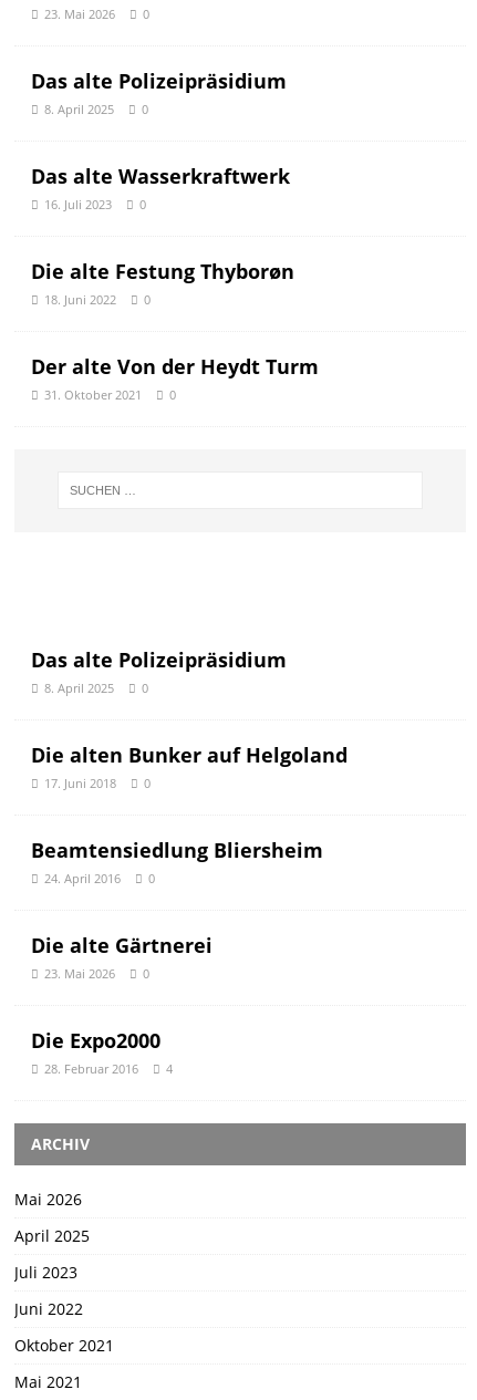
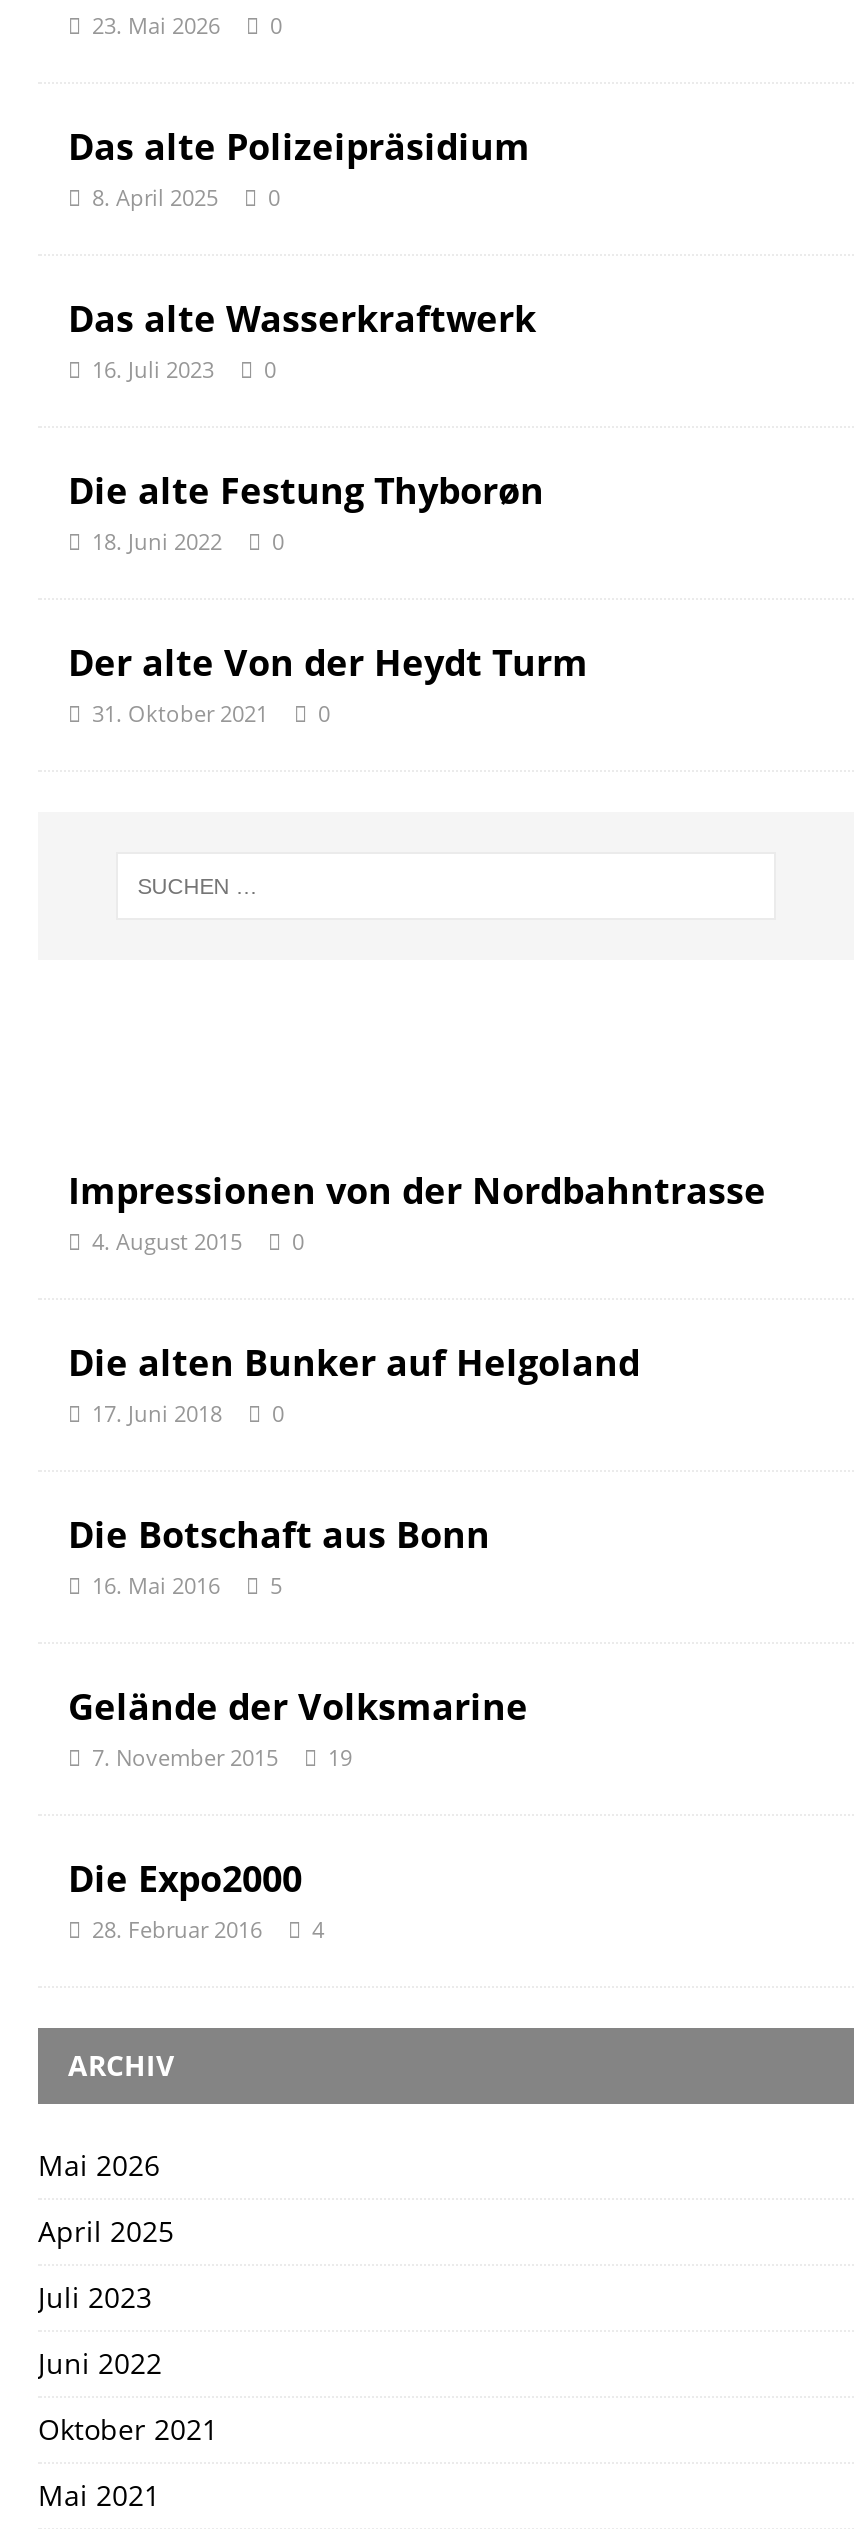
- Das alte Polizeipräsidium
- 8. April 2025
+ Impressionen von der Nordbahntrasse
+ 4. August 2015

- Beamtensiedlung Bliersheim
- 24. April 2016
- 0
+ Die Botschaft aus Bonn
+ 16. Mai 2016
+ 5

- Die alte Gärtnerei
- 23. Mai 2026
- 0
+ Gelände der Volksmarine
+ 7. November 2015
+ 19
